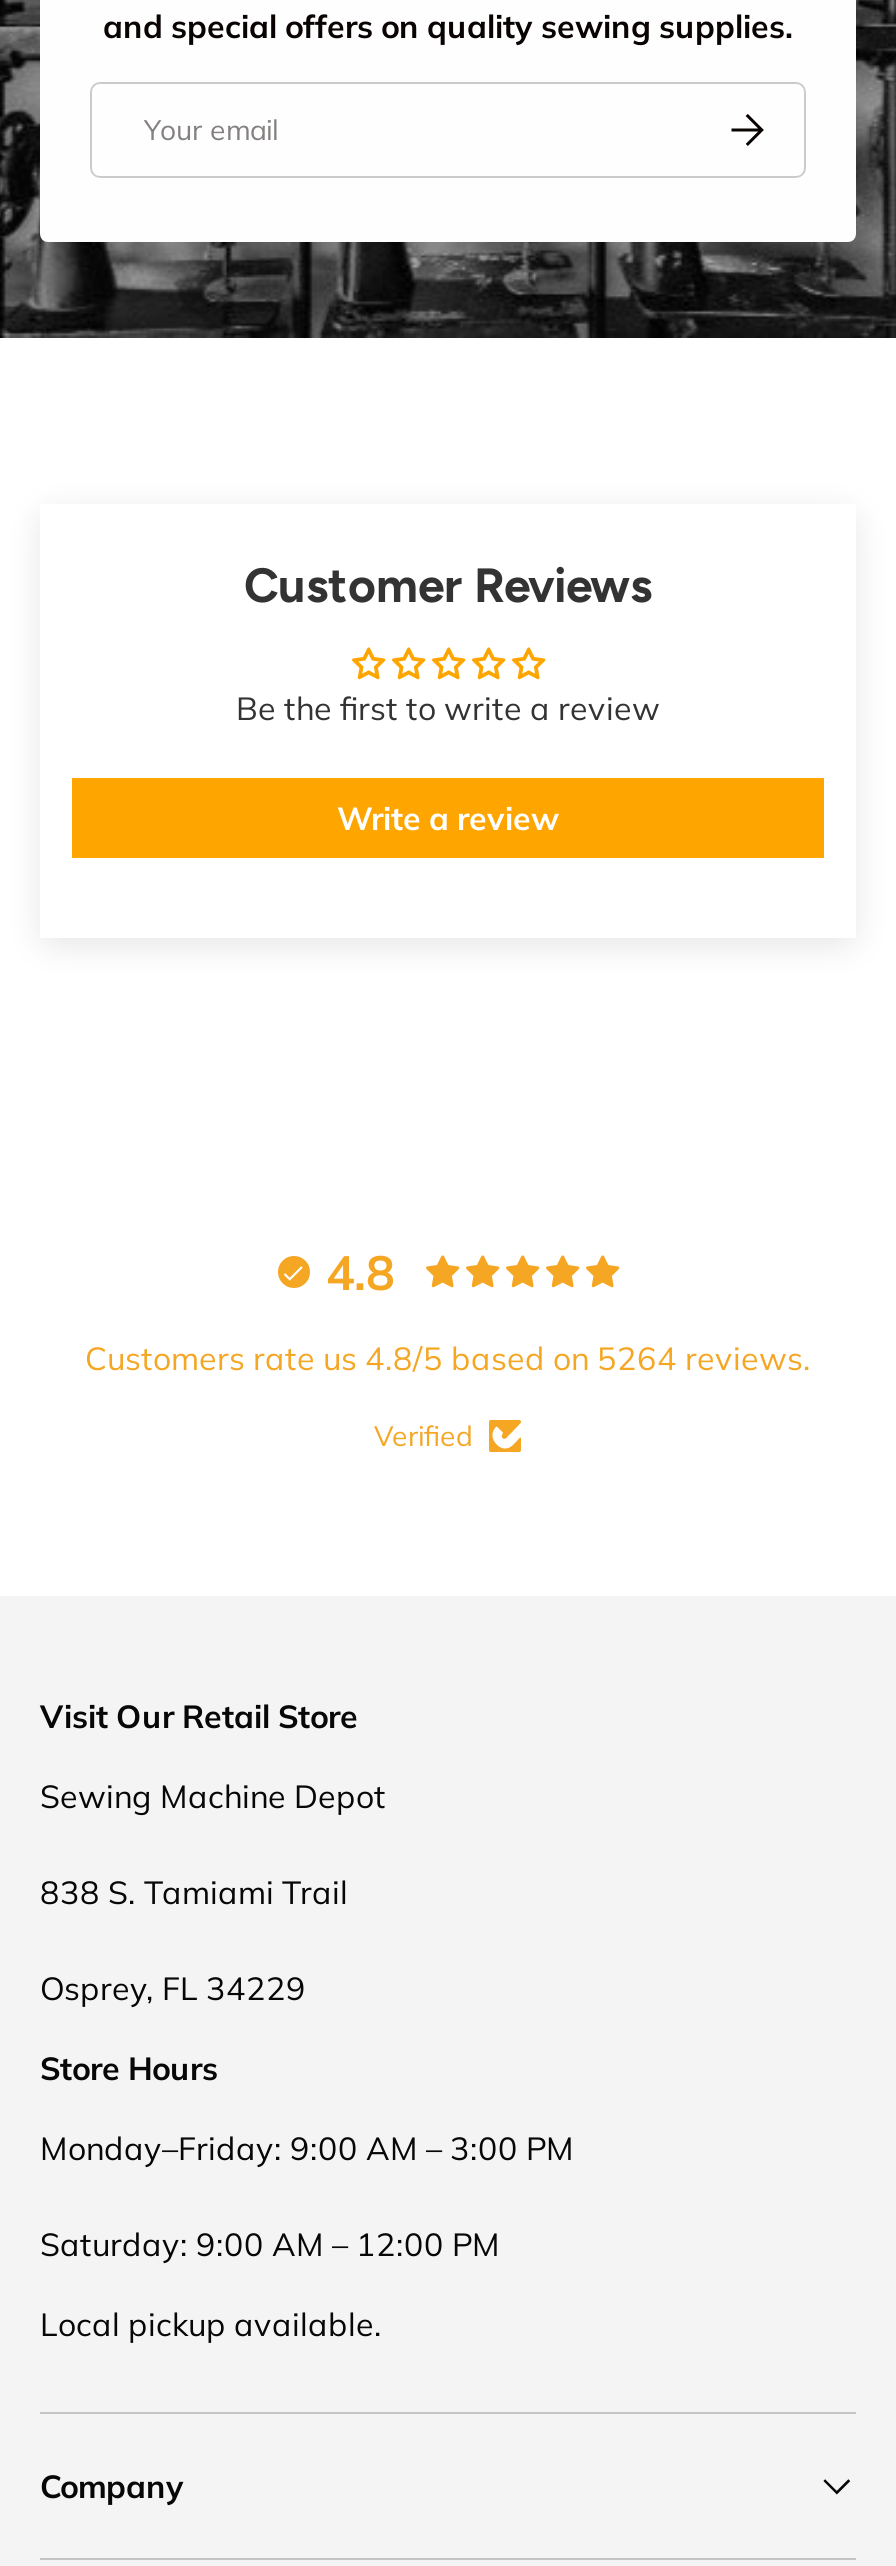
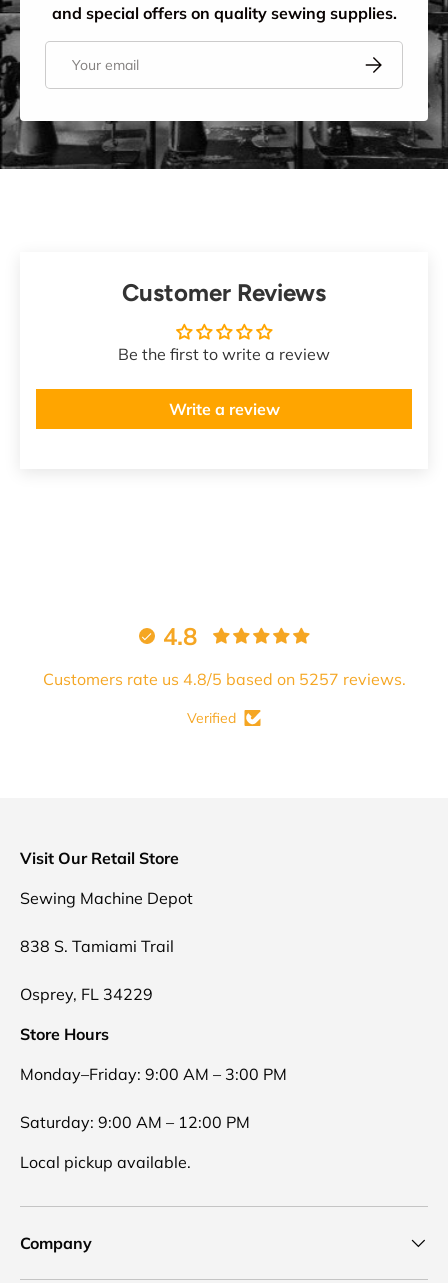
- Customers rate us 4.8/5 based on 5264 reviews.
+ Customers rate us 4.8/5 based on 5257 reviews.
